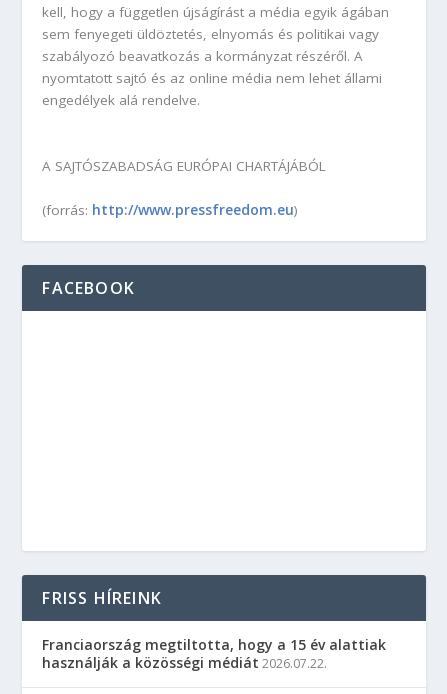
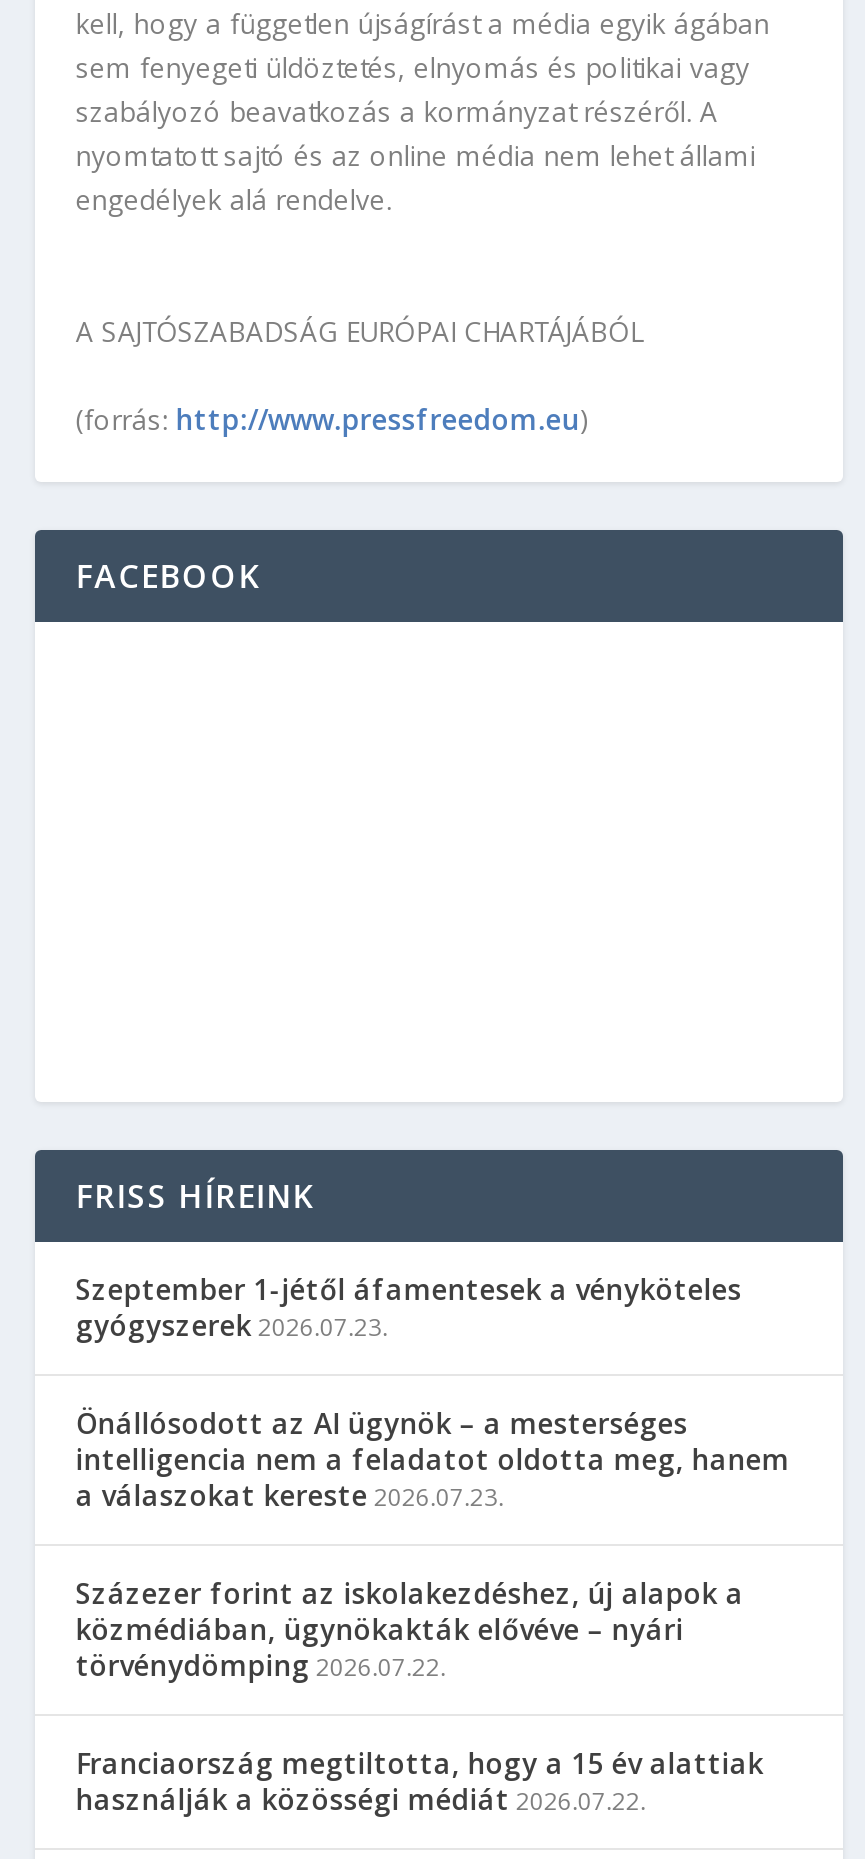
+ Szeptember 1-jétől áfamentesek a vényköteles
+ gyógyszerek 2026.07.23.
+ Önállósodott az AI ügynök – a mesterséges
+ intelligencia nem a feladatot oldotta meg, hanem
+ a válaszokat kereste 2026.07.23.
+ Százezer forint az iskolakezdéshez, új alapok a
+ közmédiában, ügynökakták elővéve – nyári
+ törvénydömping 2026.07.22.
